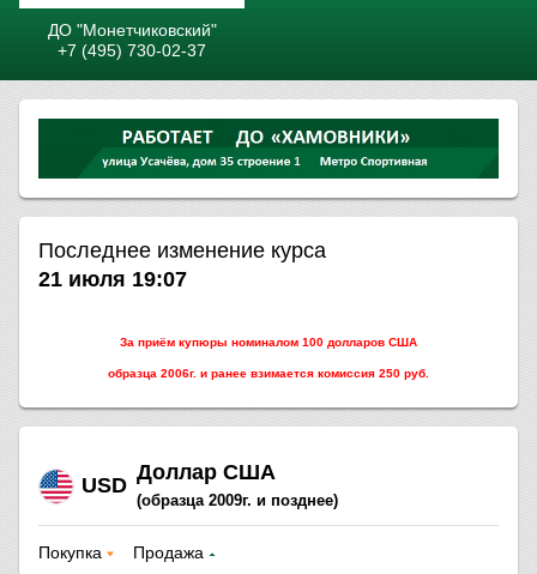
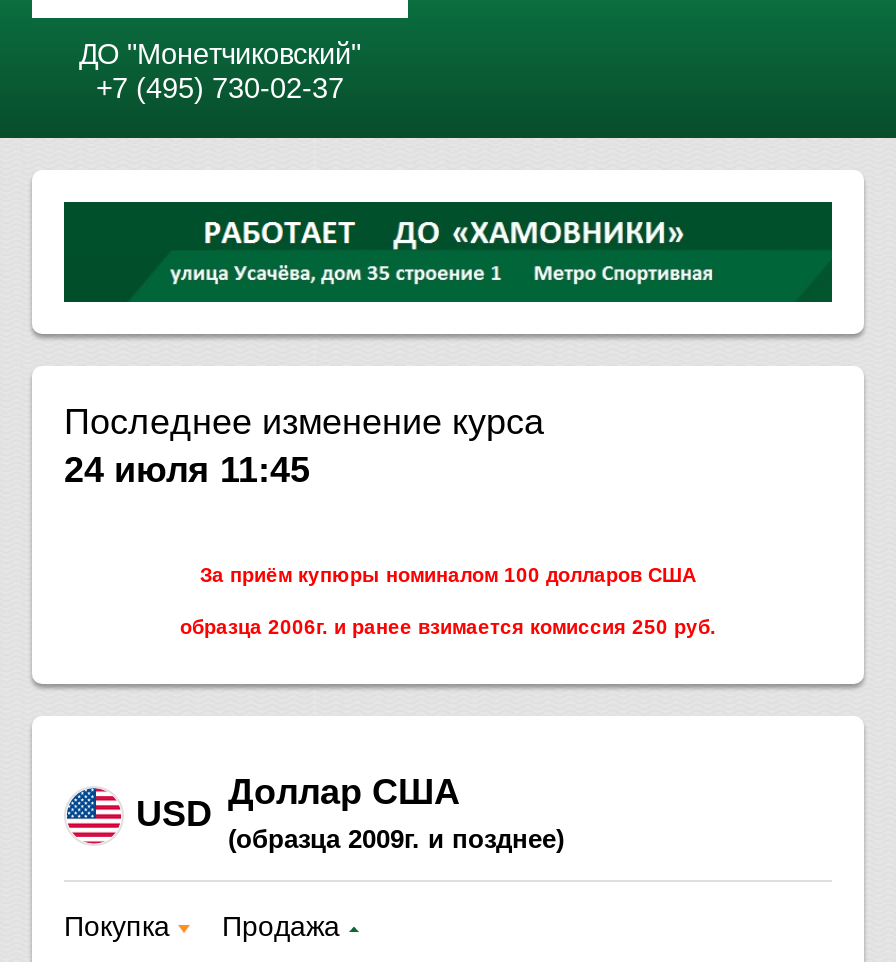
- 21 июля 19:07
+ 24 июля 11:45
